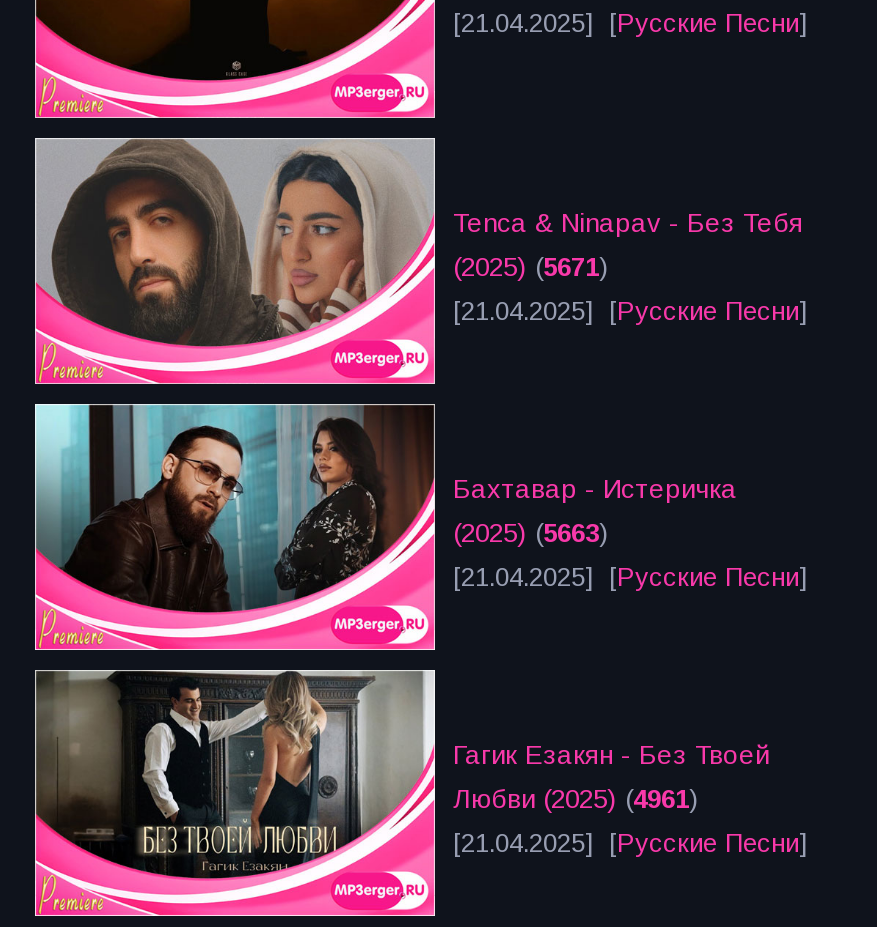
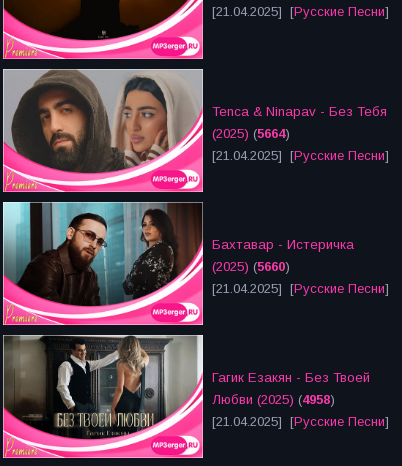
- (2025) (5671)
+ (2025) (5664)

- (2025) (5663)
+ (2025) (5660)

- Любви (2025) (4961)
+ Любви (2025) (4958)
